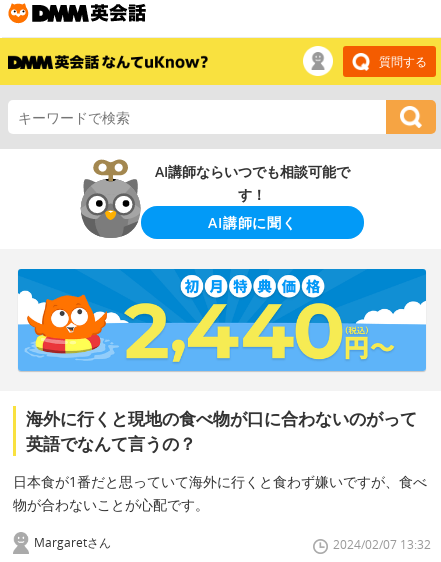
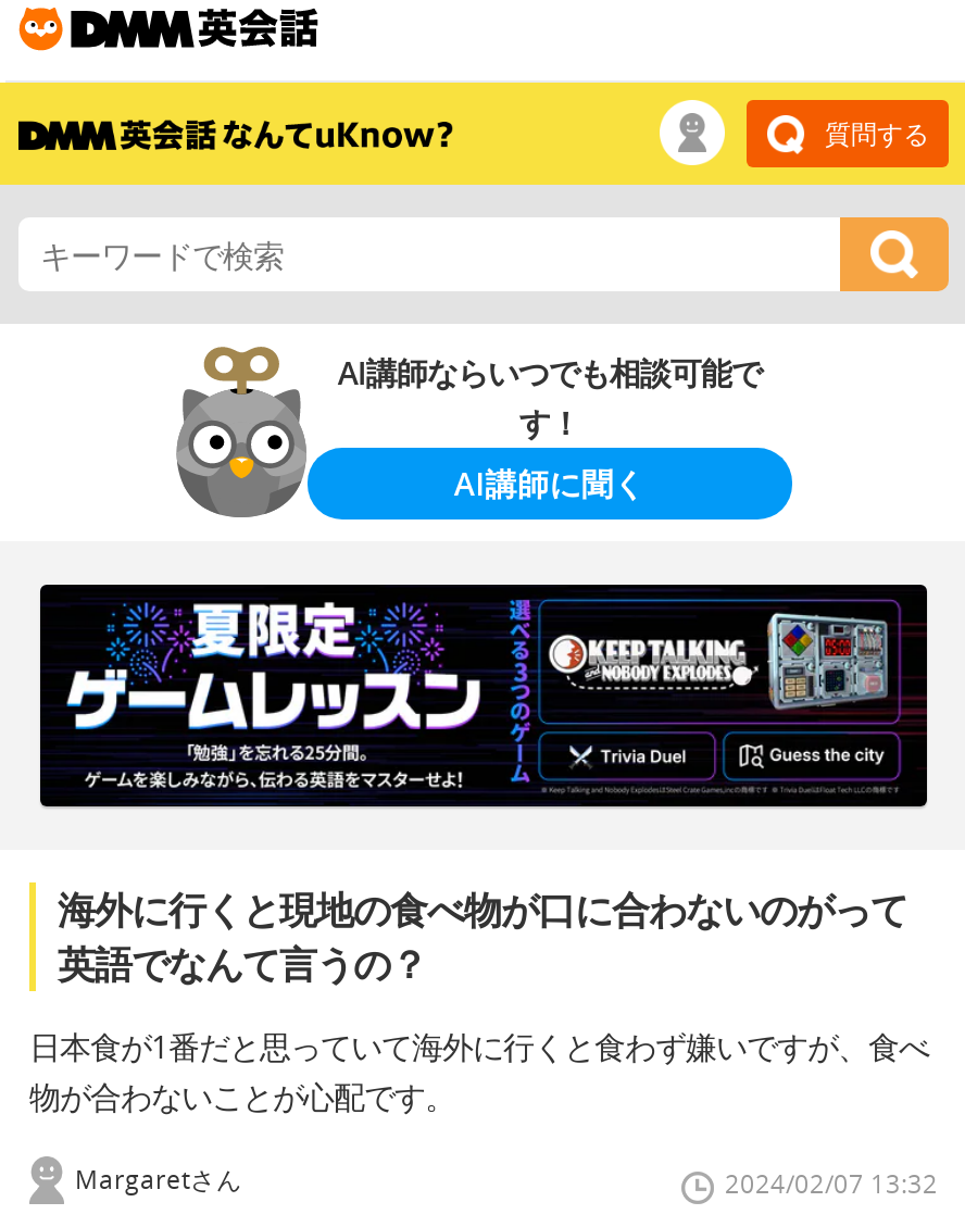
- [image]
+ [image]
